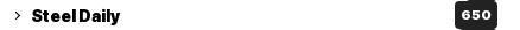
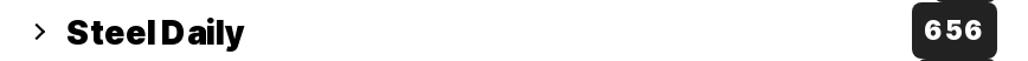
- 650
+ 656
